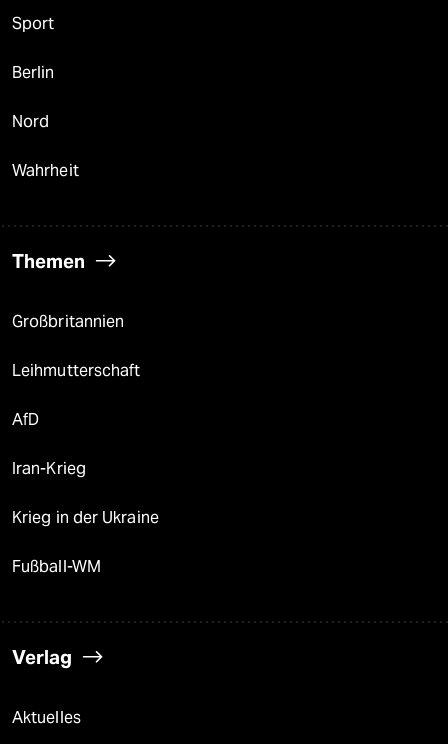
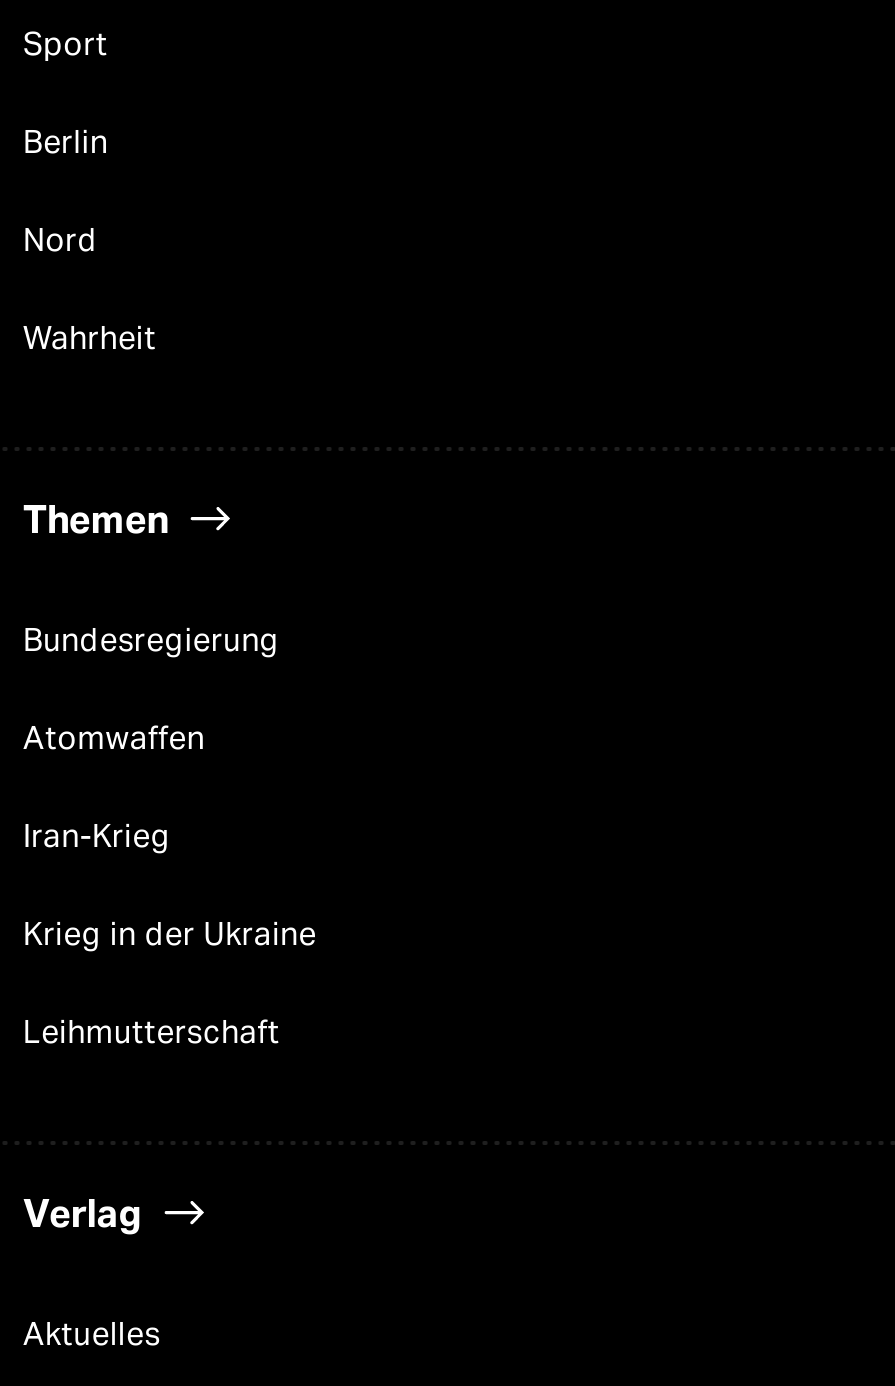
- Großbritannien
- AfD
+ Bundesregierung
+ Atomwaffen

moved down: Leihmutterschaft

- Fußball-WM
